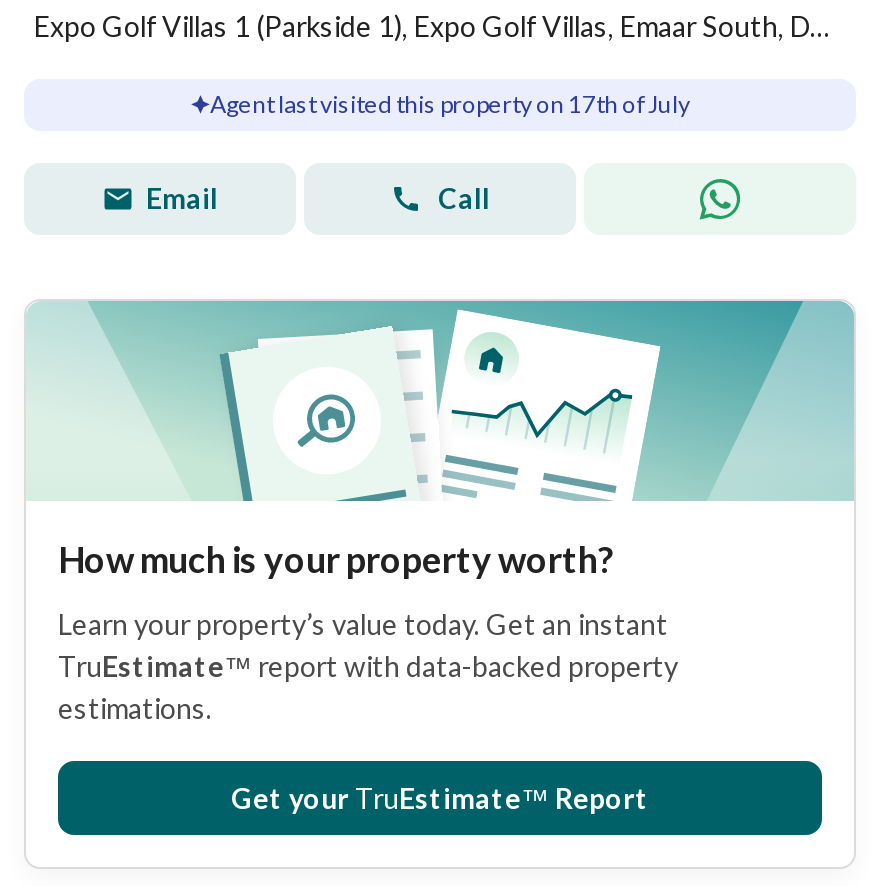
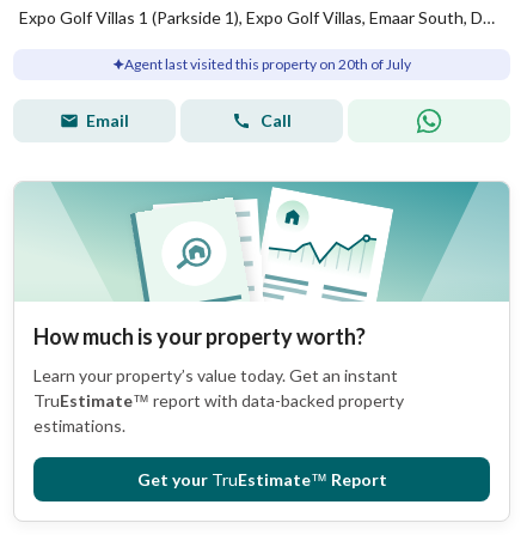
- Agent last visited this property on 17th of July
+ Agent last visited this property on 20th of July
